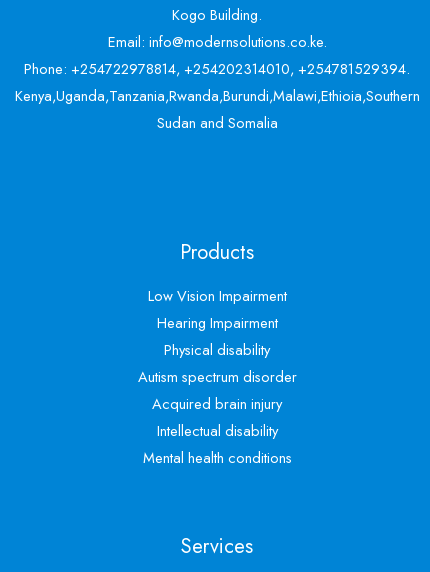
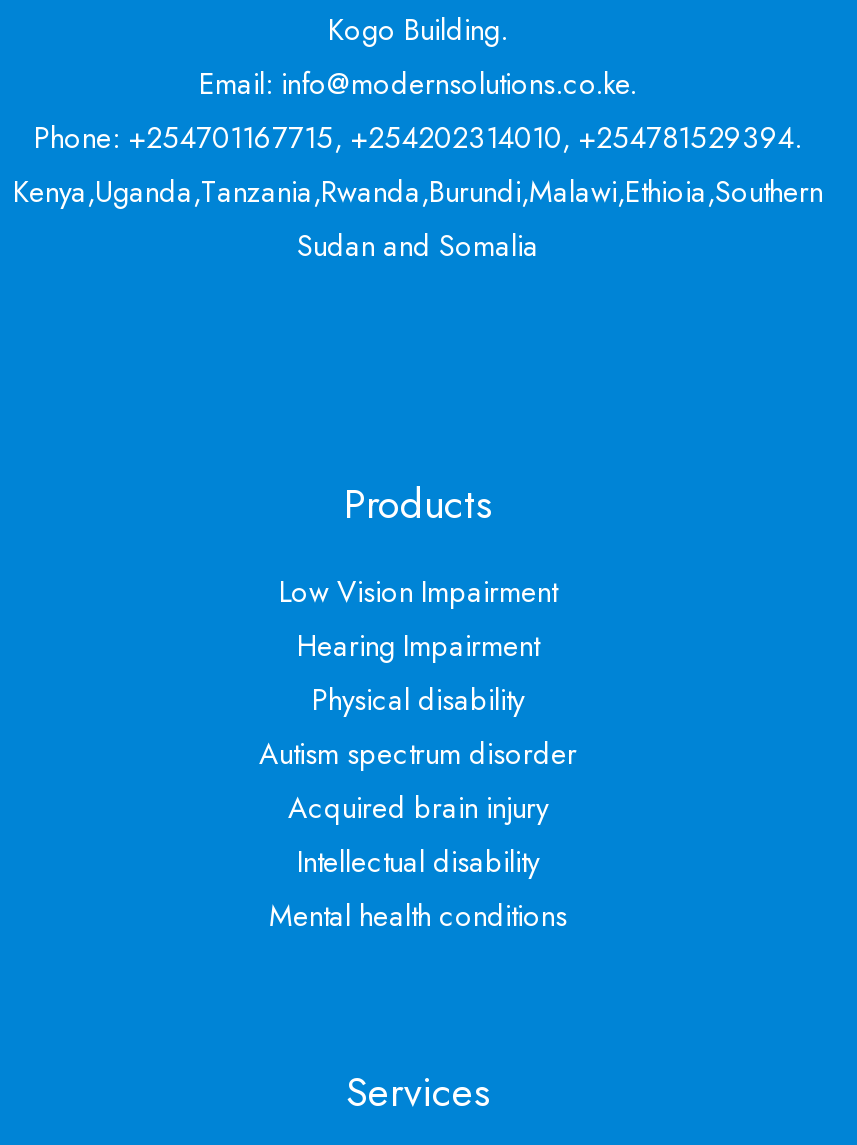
- Phone: +254722978814, +254202314010, +254781529394.
+ Phone: +254701167715, +254202314010, +254781529394.
